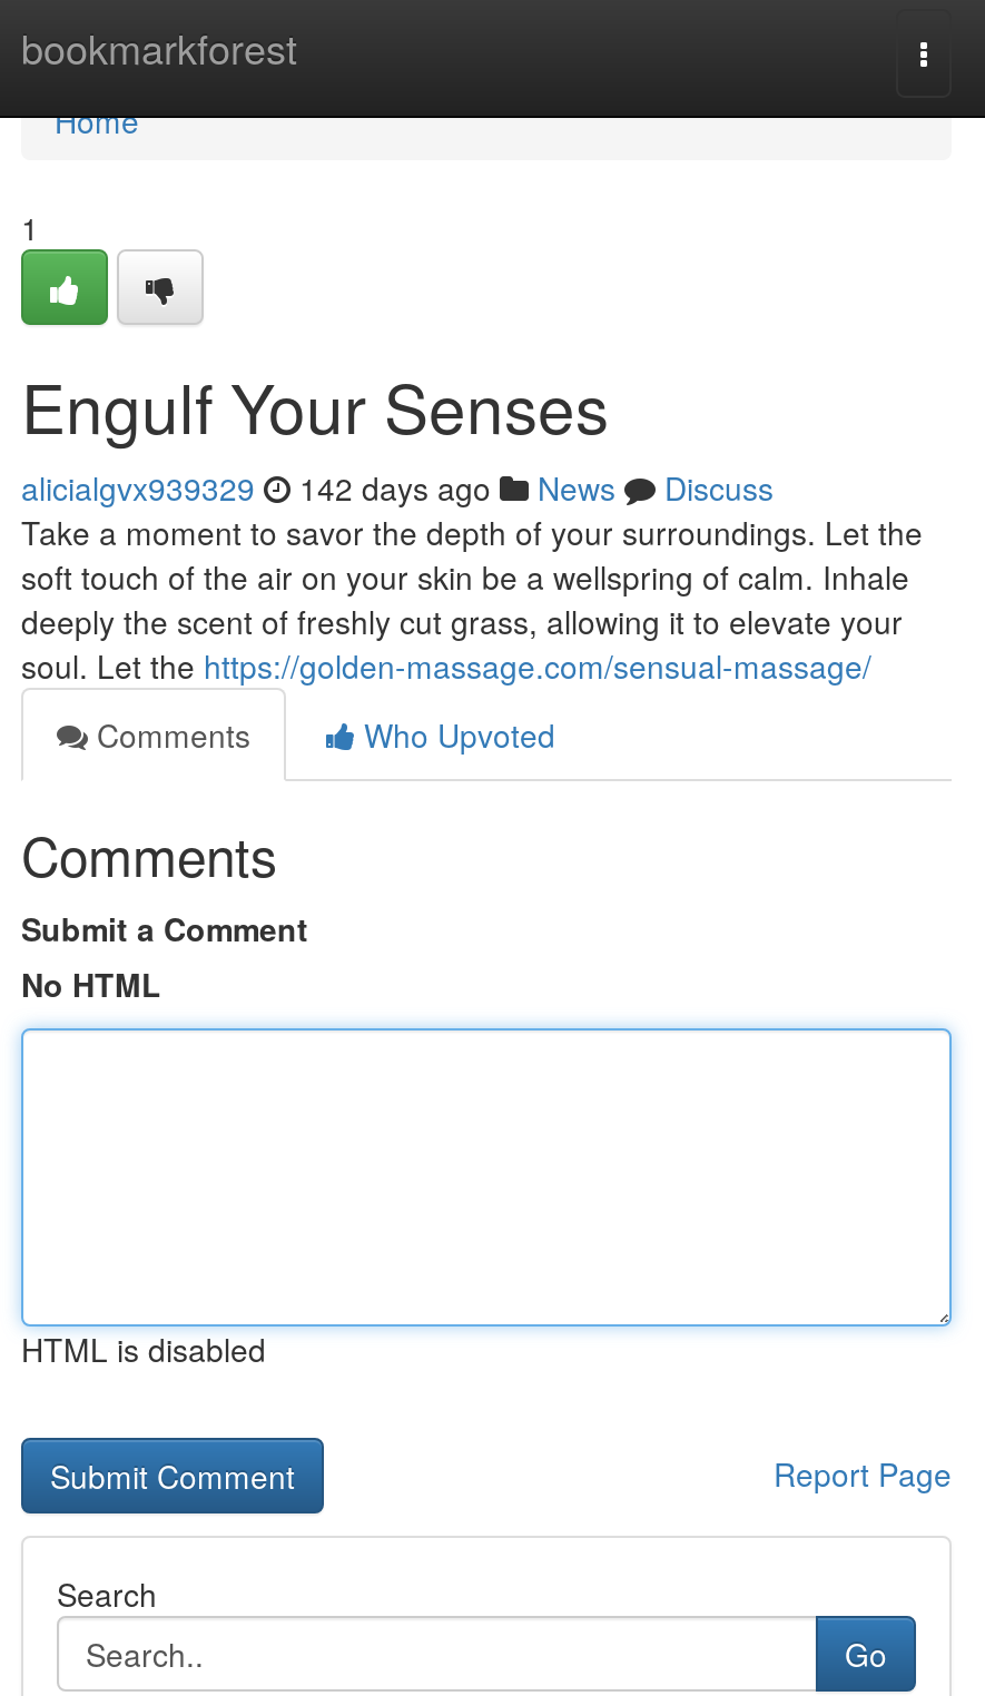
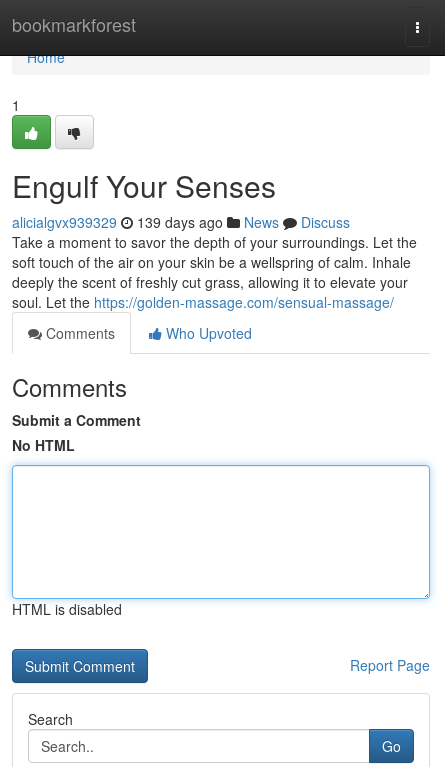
- alicialgvx939329 142 days ago News Discuss
+ alicialgvx939329 139 days ago News Discuss
